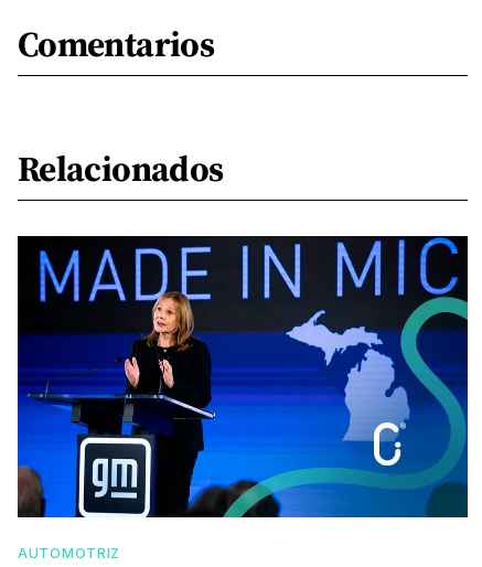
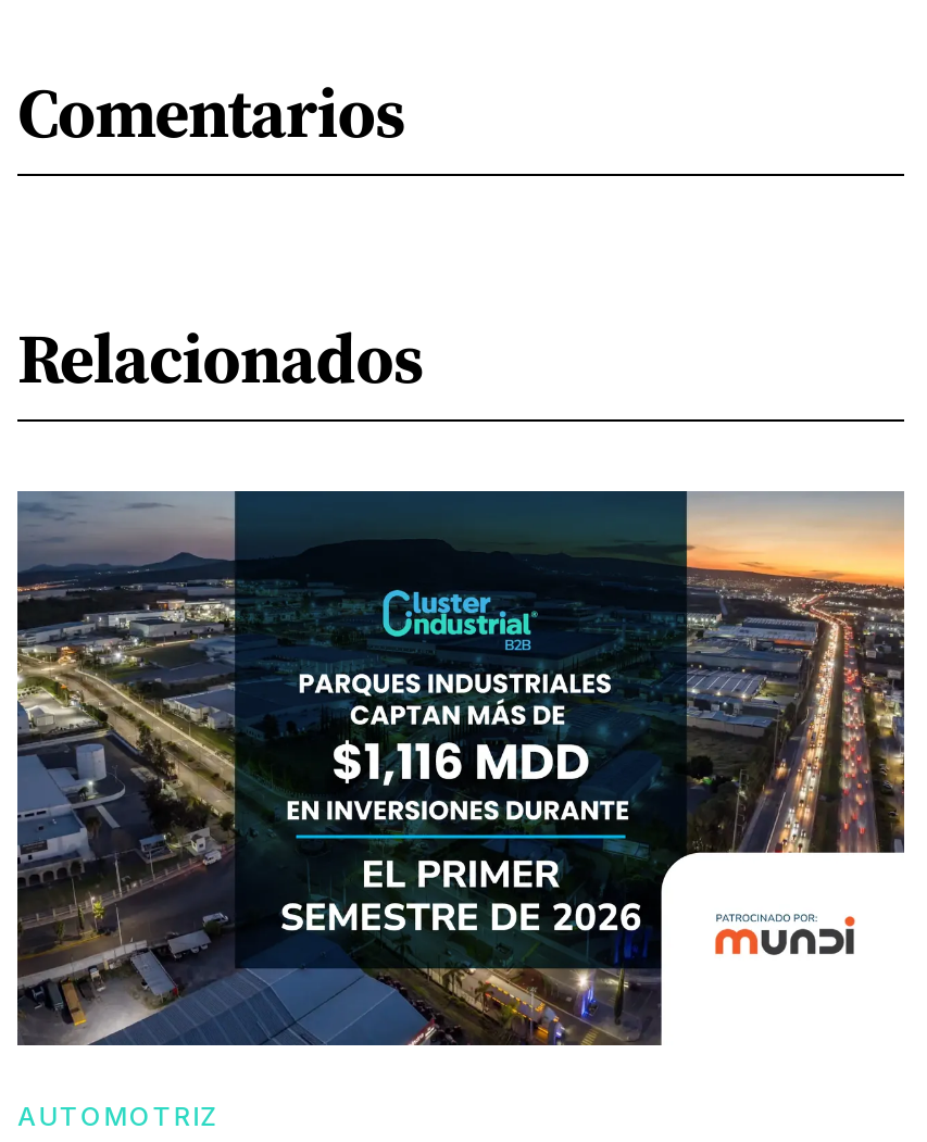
- [image]
+ [image]
